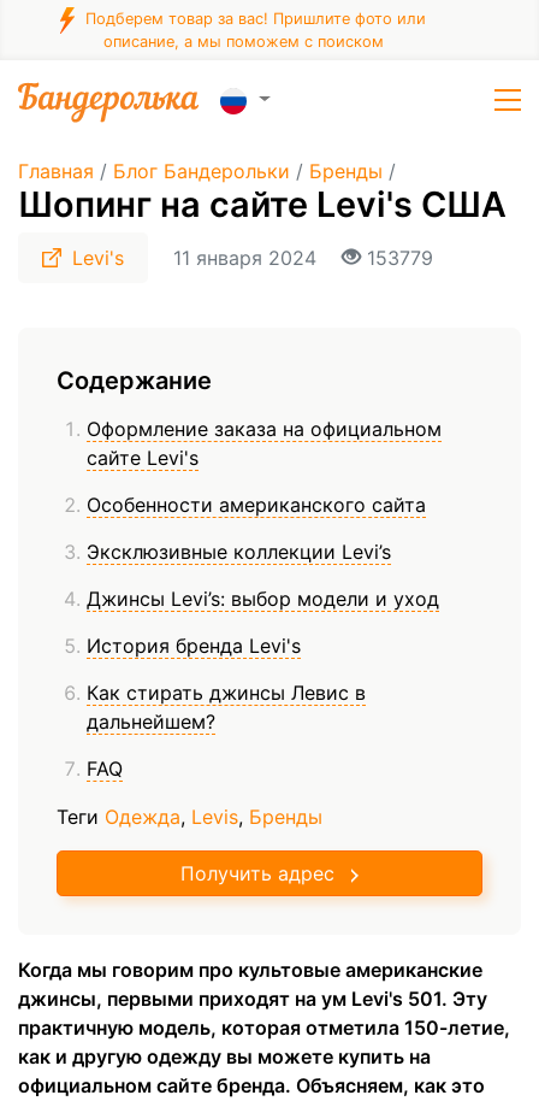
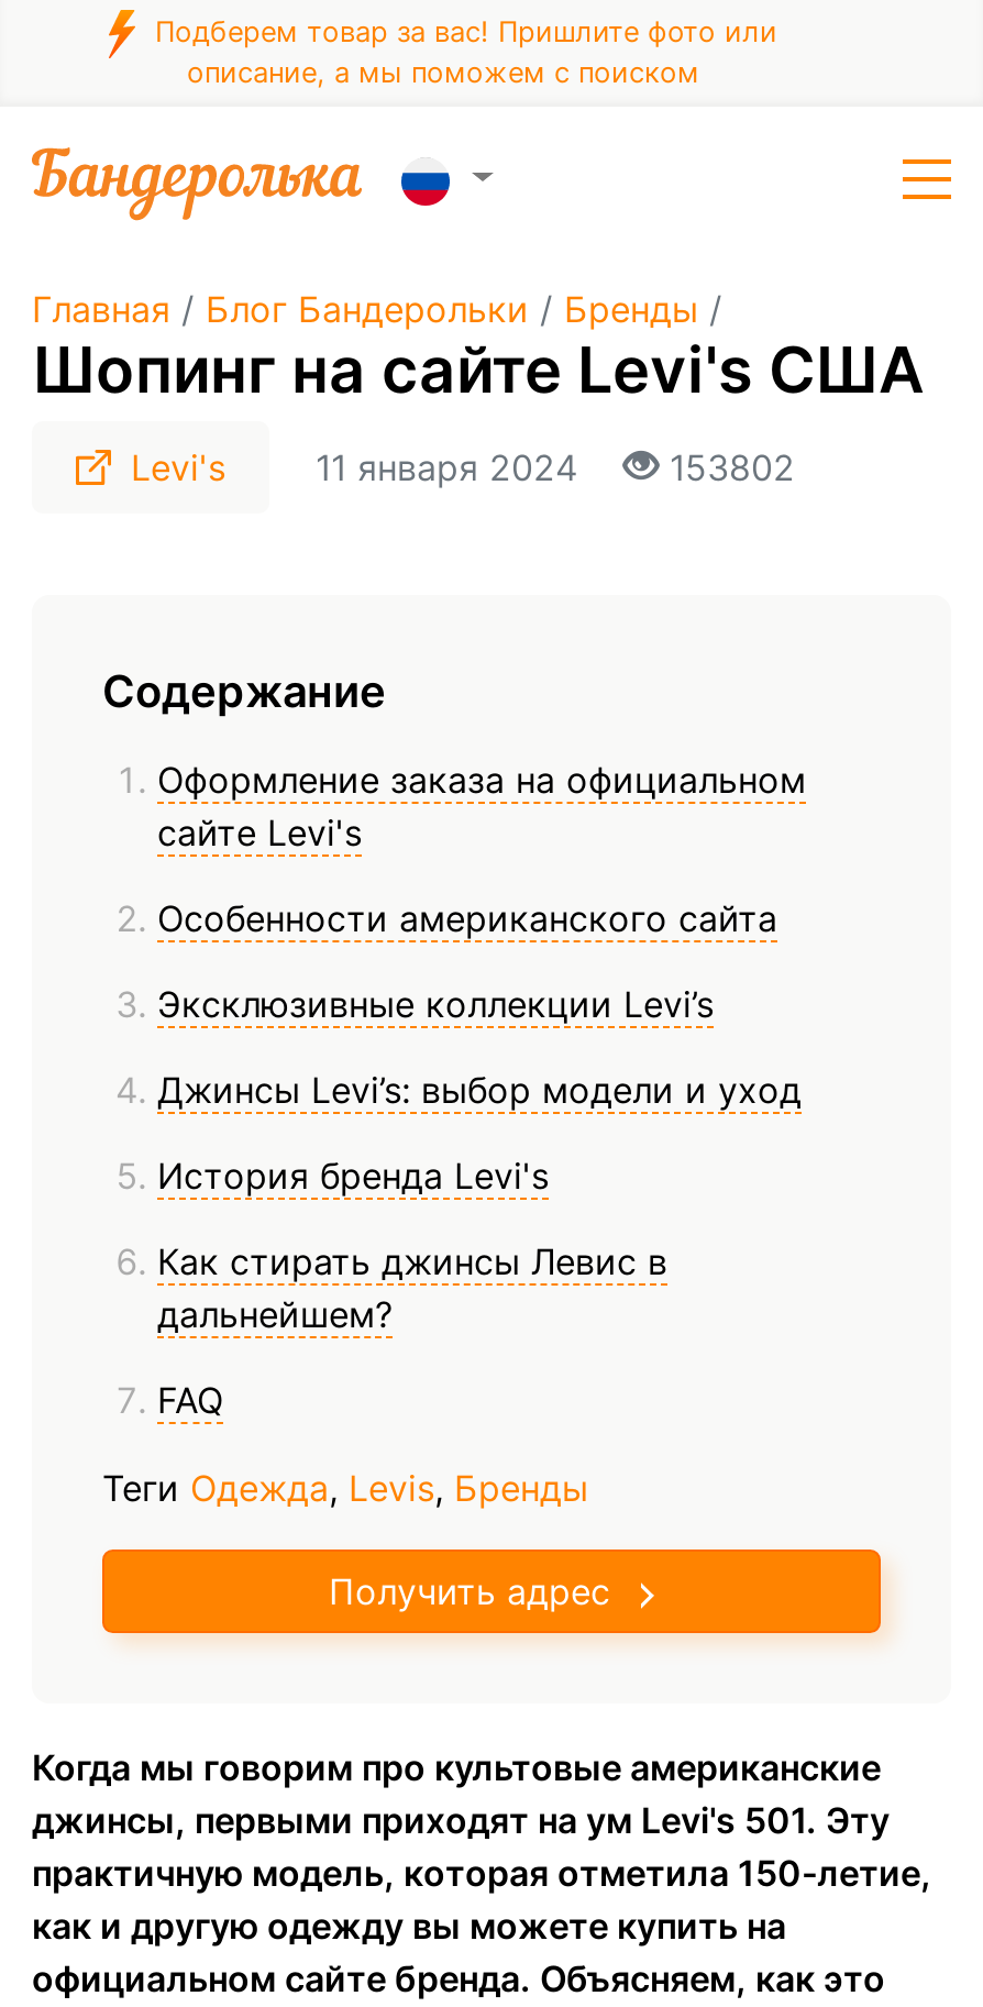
- 11 января 2024 153779
+ 11 января 2024 153802
